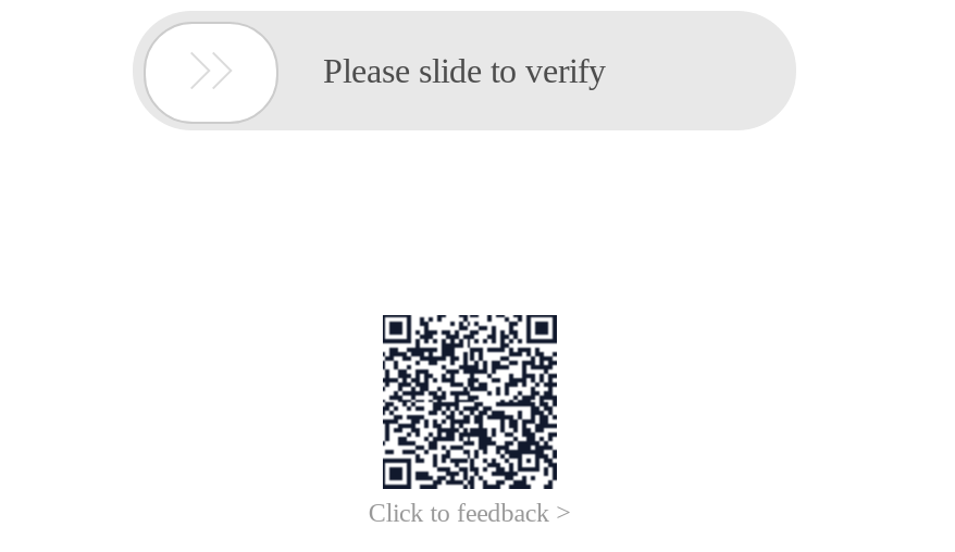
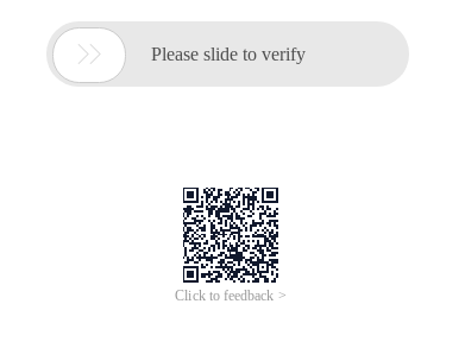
- [image]
+ [image]
